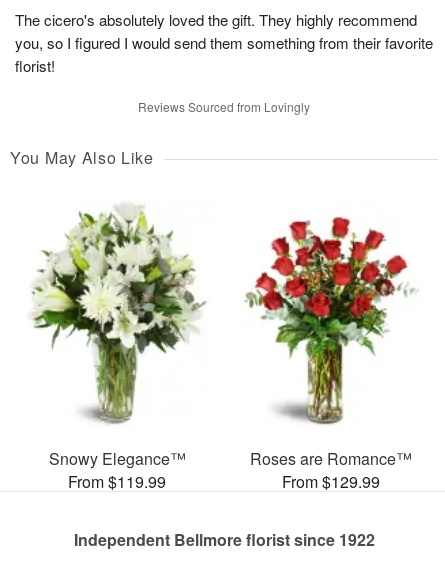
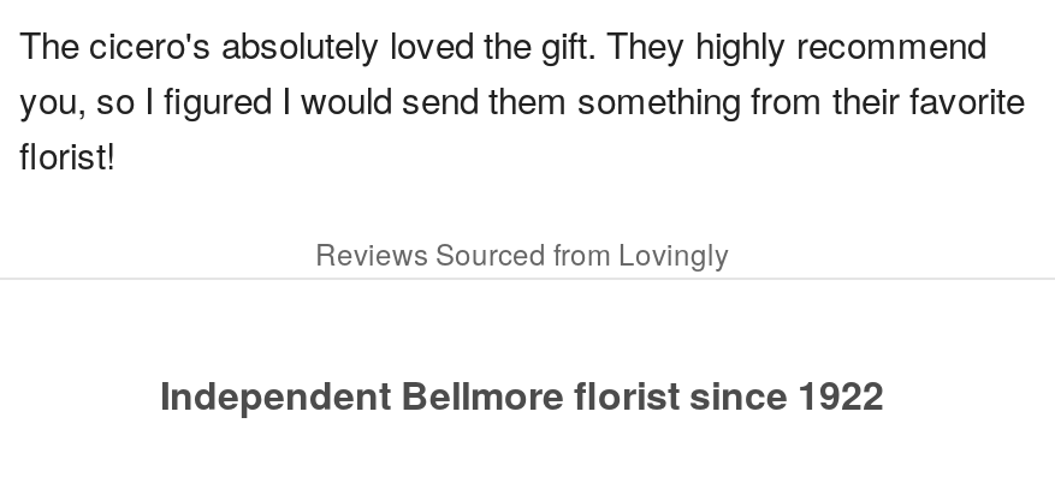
- You May Also Like

- [image]
- Snowy Elegance™
- From $119.99

- [image]
- Roses are Romance™
- From $129.99
